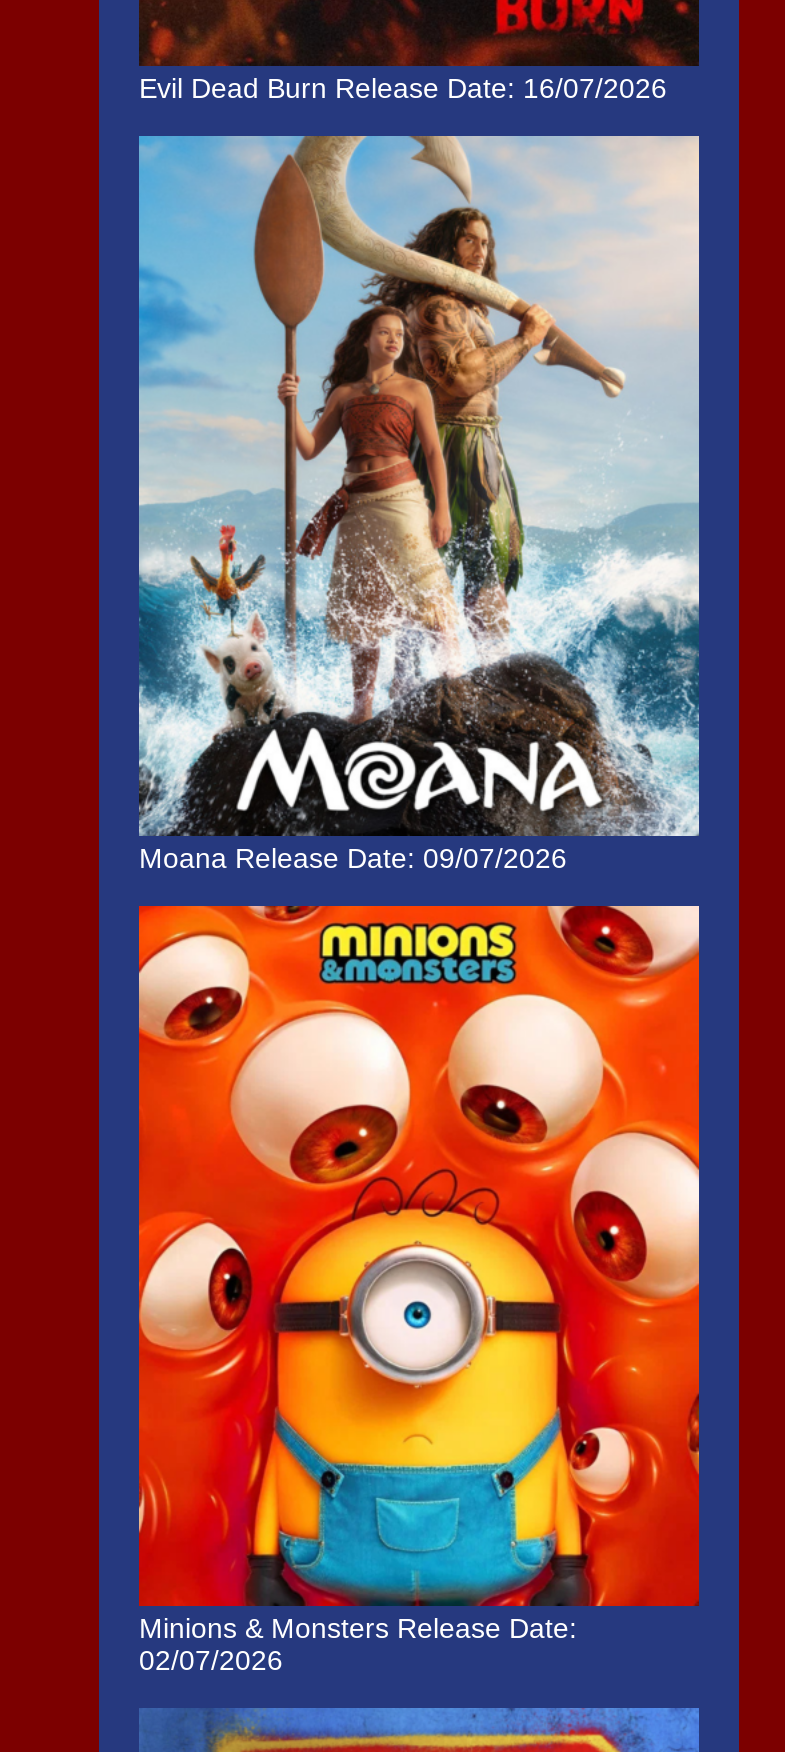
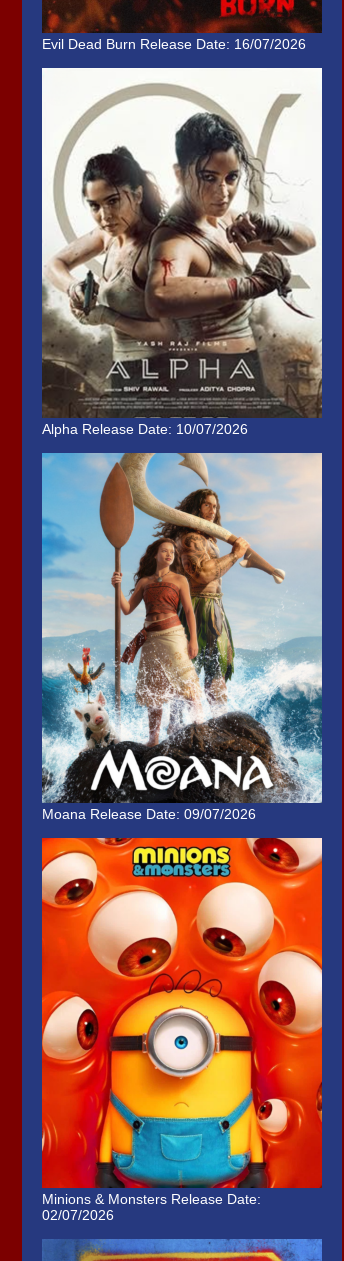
+ [image]
+ Alpha Release Date: 10/07/2026
